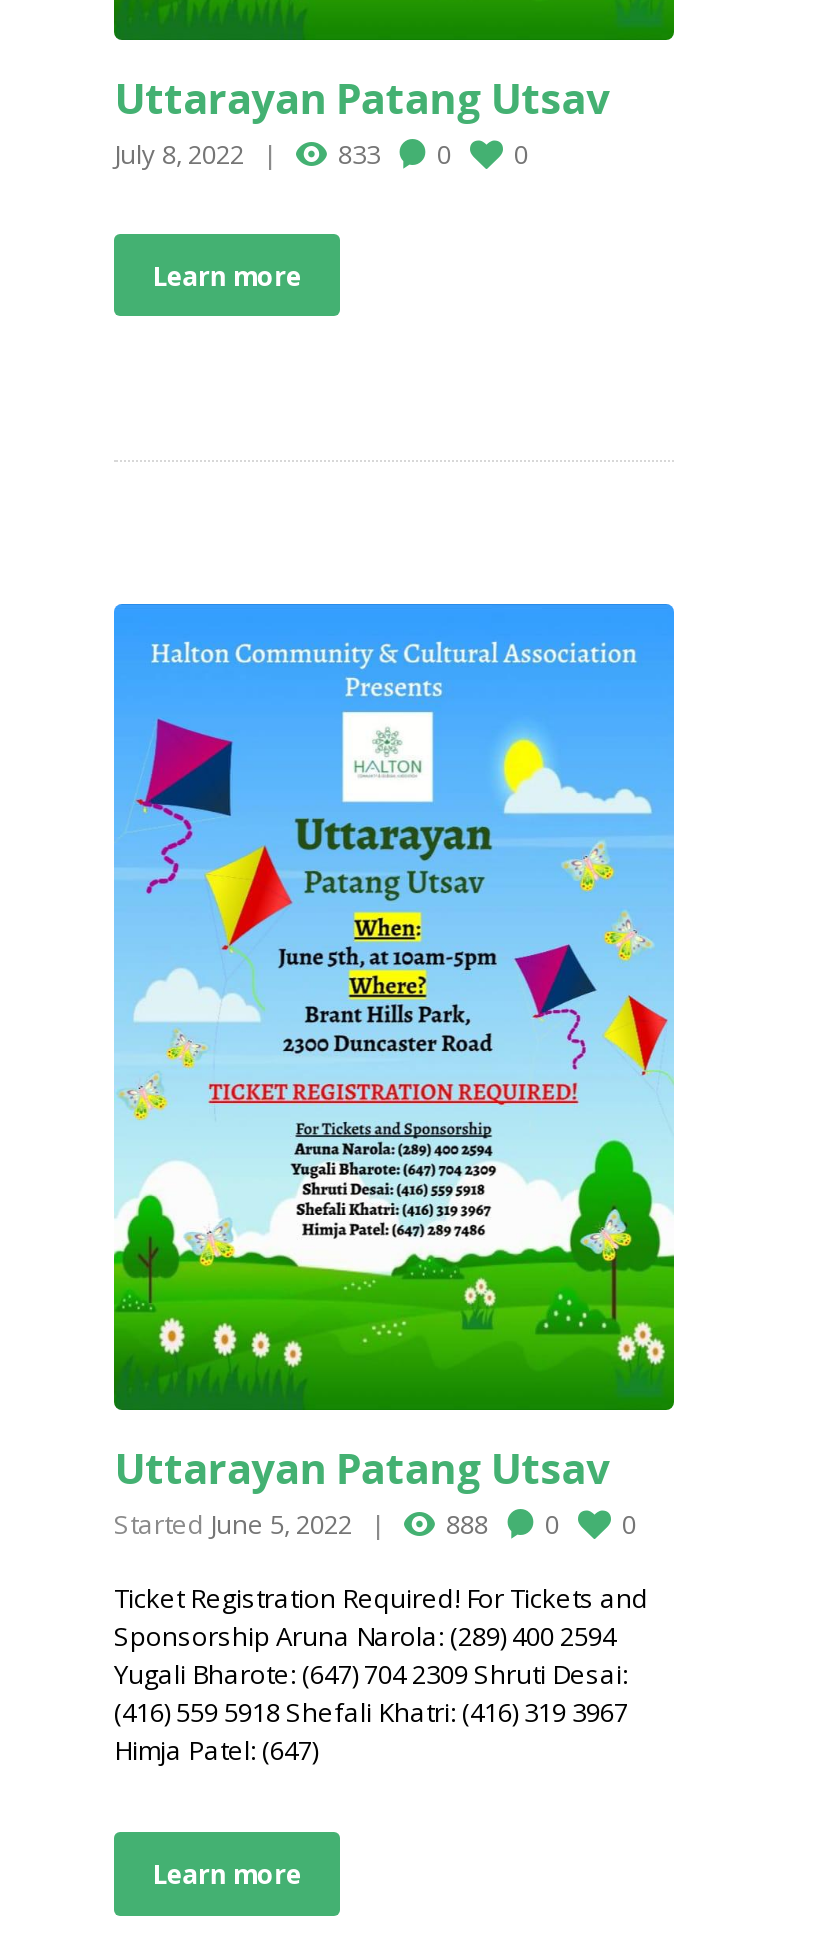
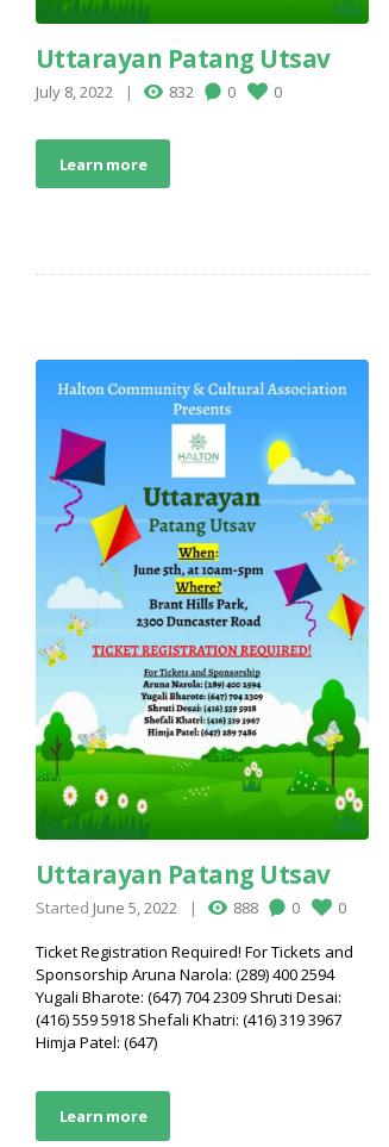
- 833 0 0
+ 832 0 0
